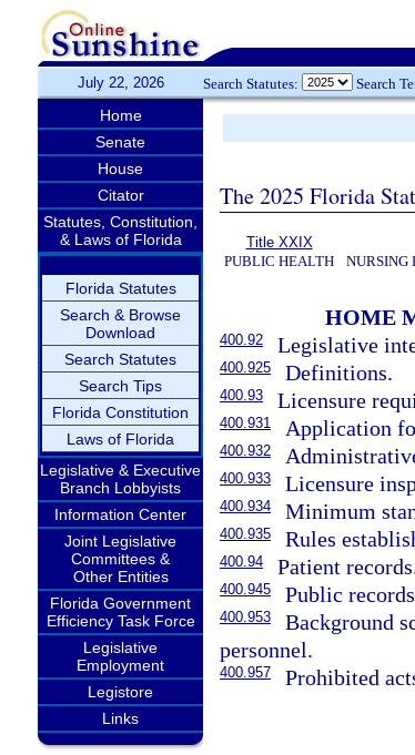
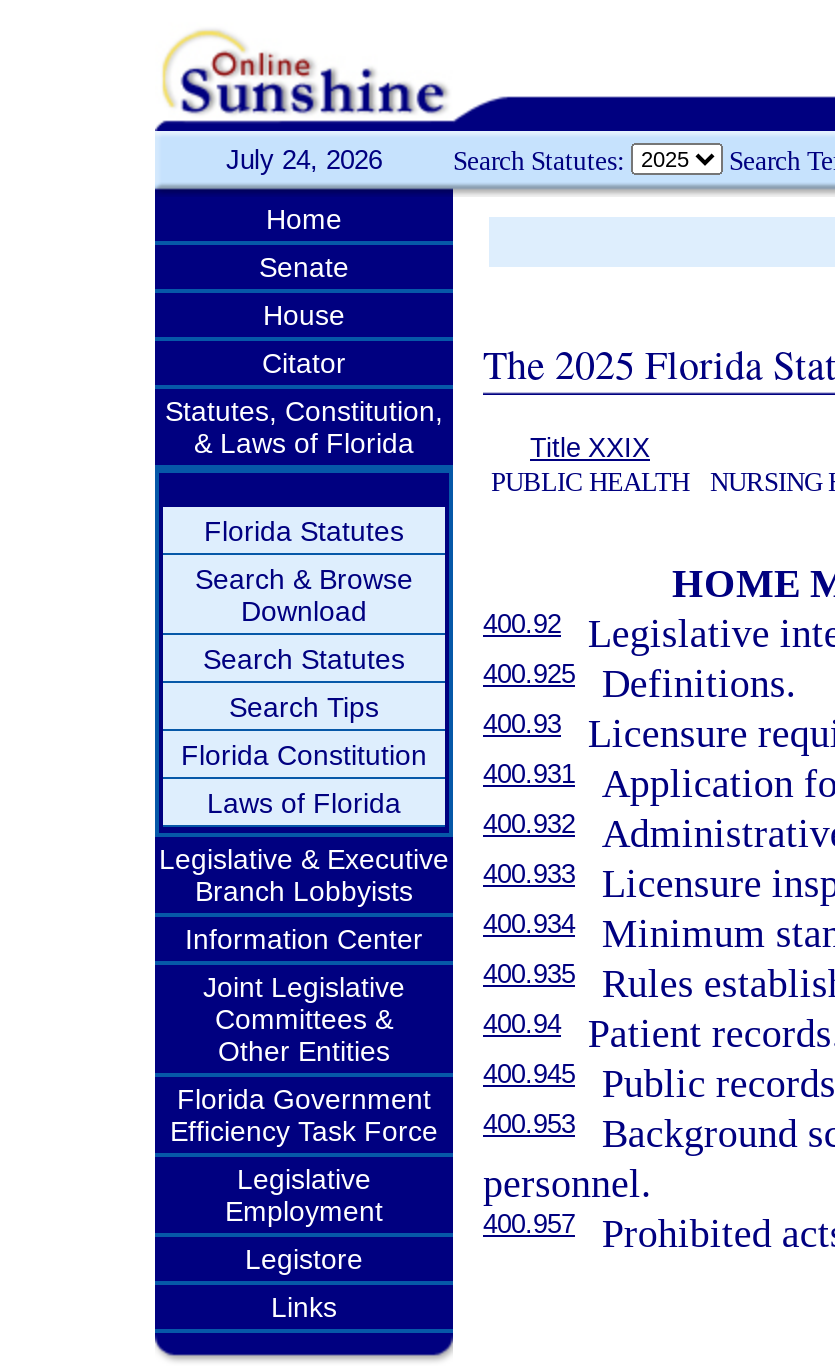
- July 22, 2026
+ July 24, 2026
